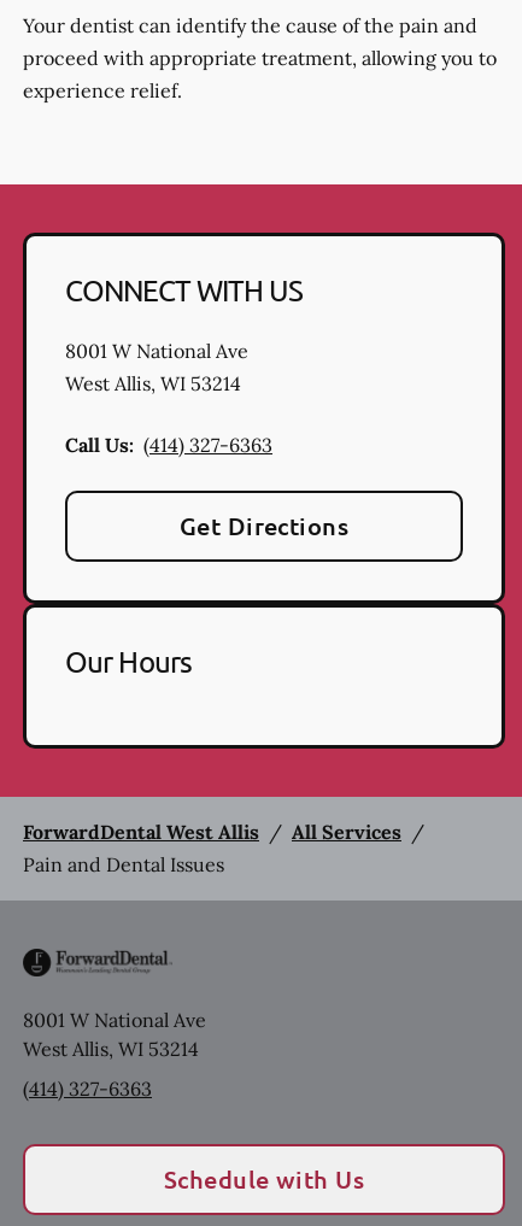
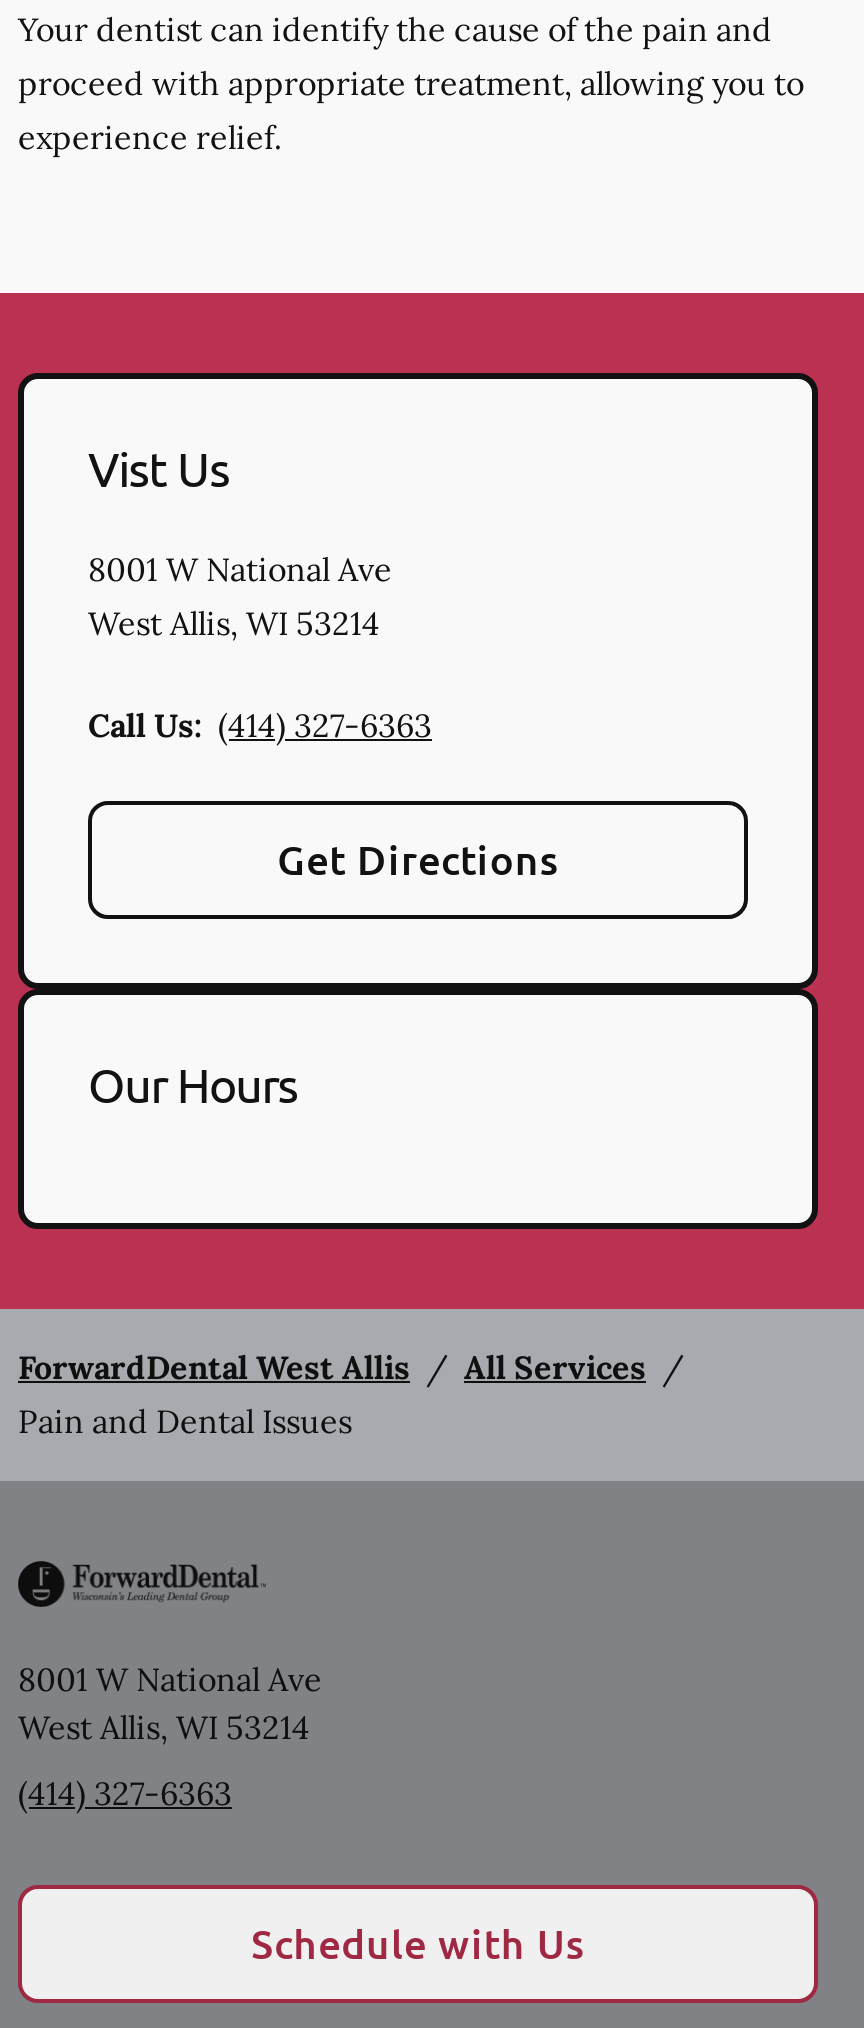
- CONNECT WITH US
+ Vist Us
